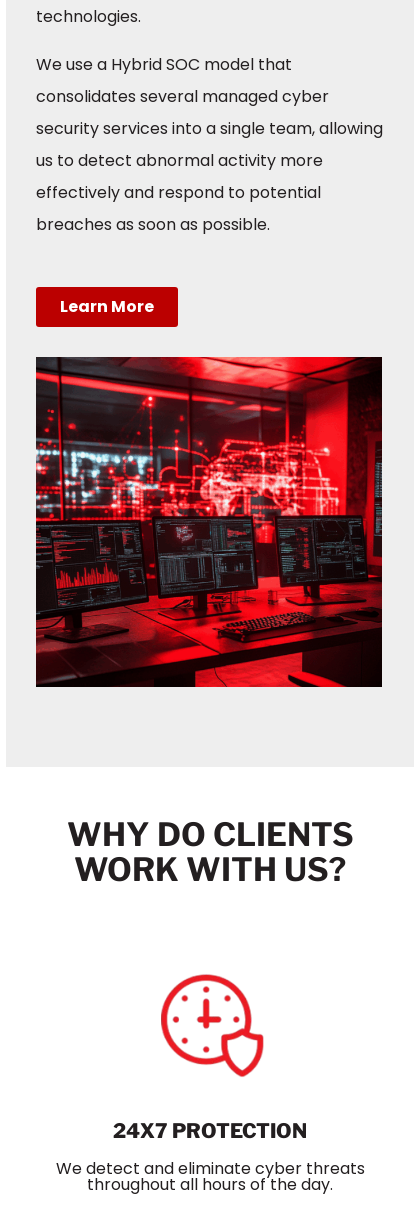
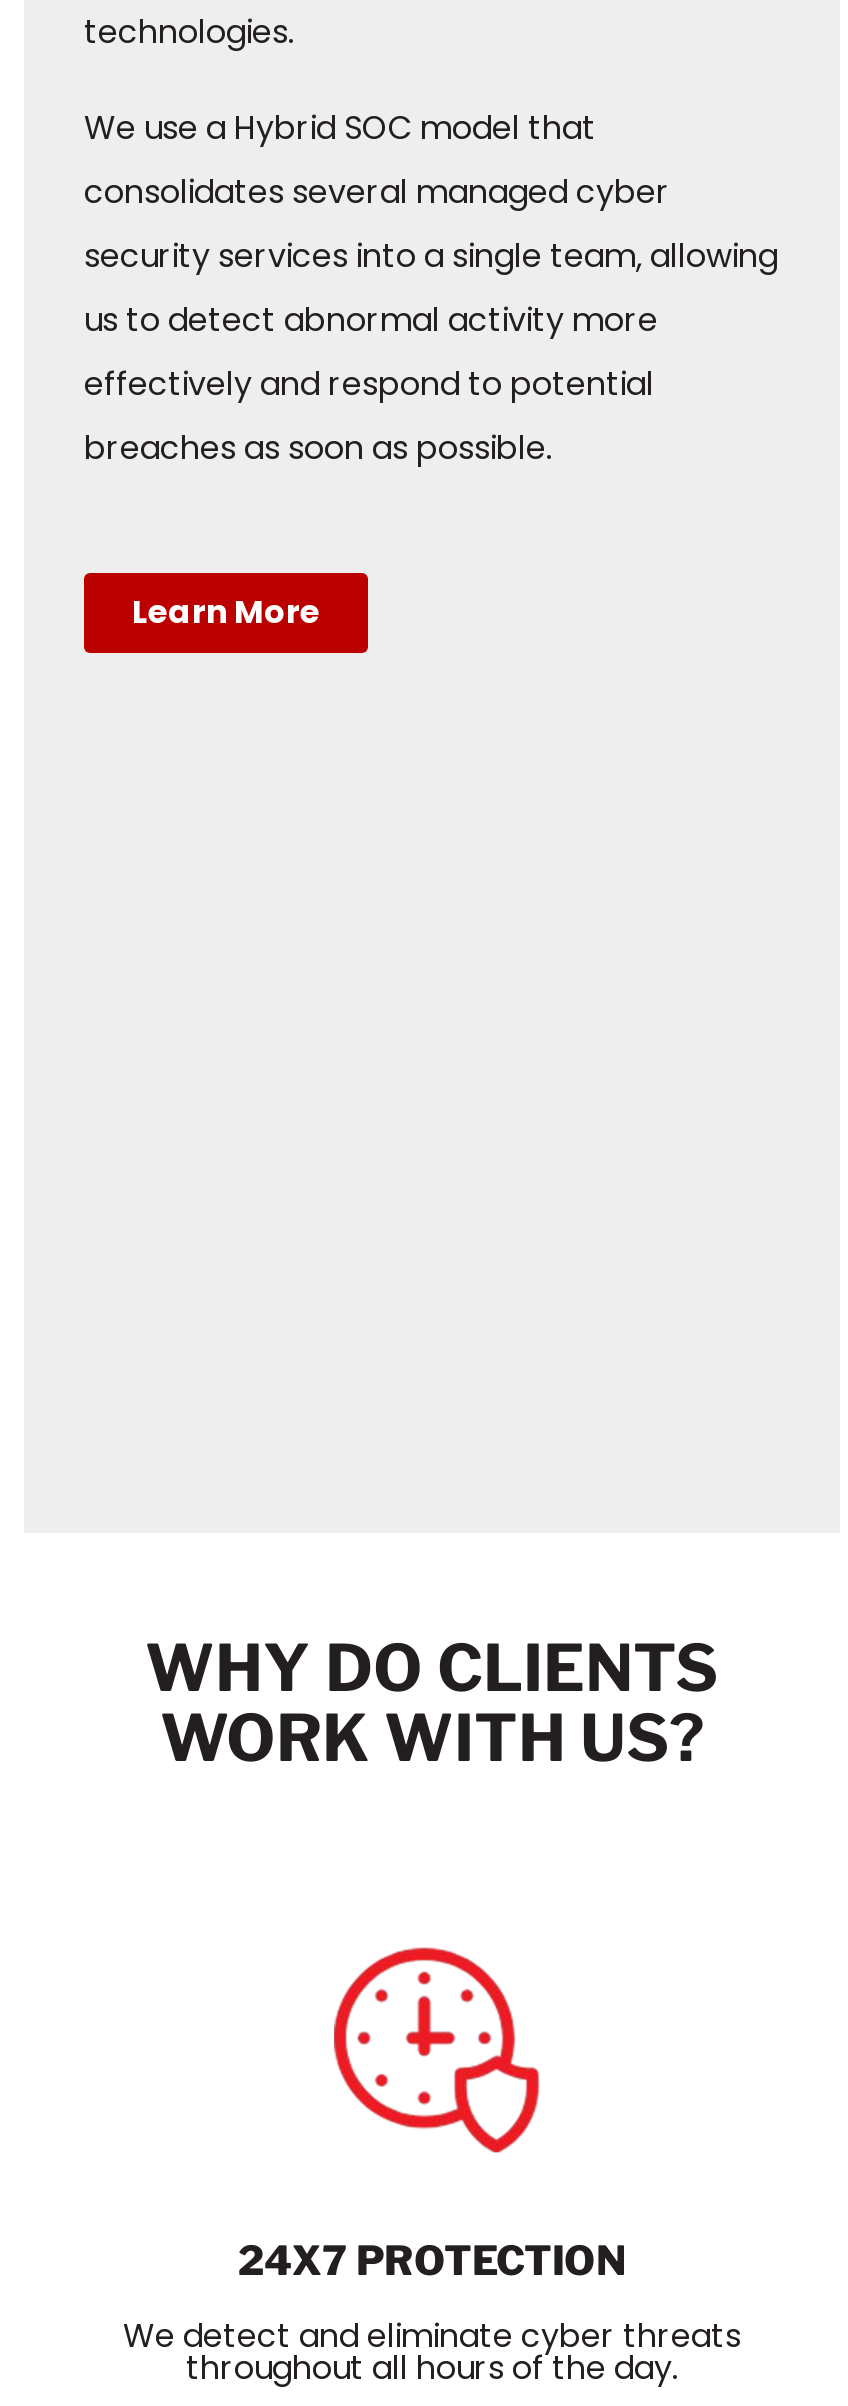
- [image]
